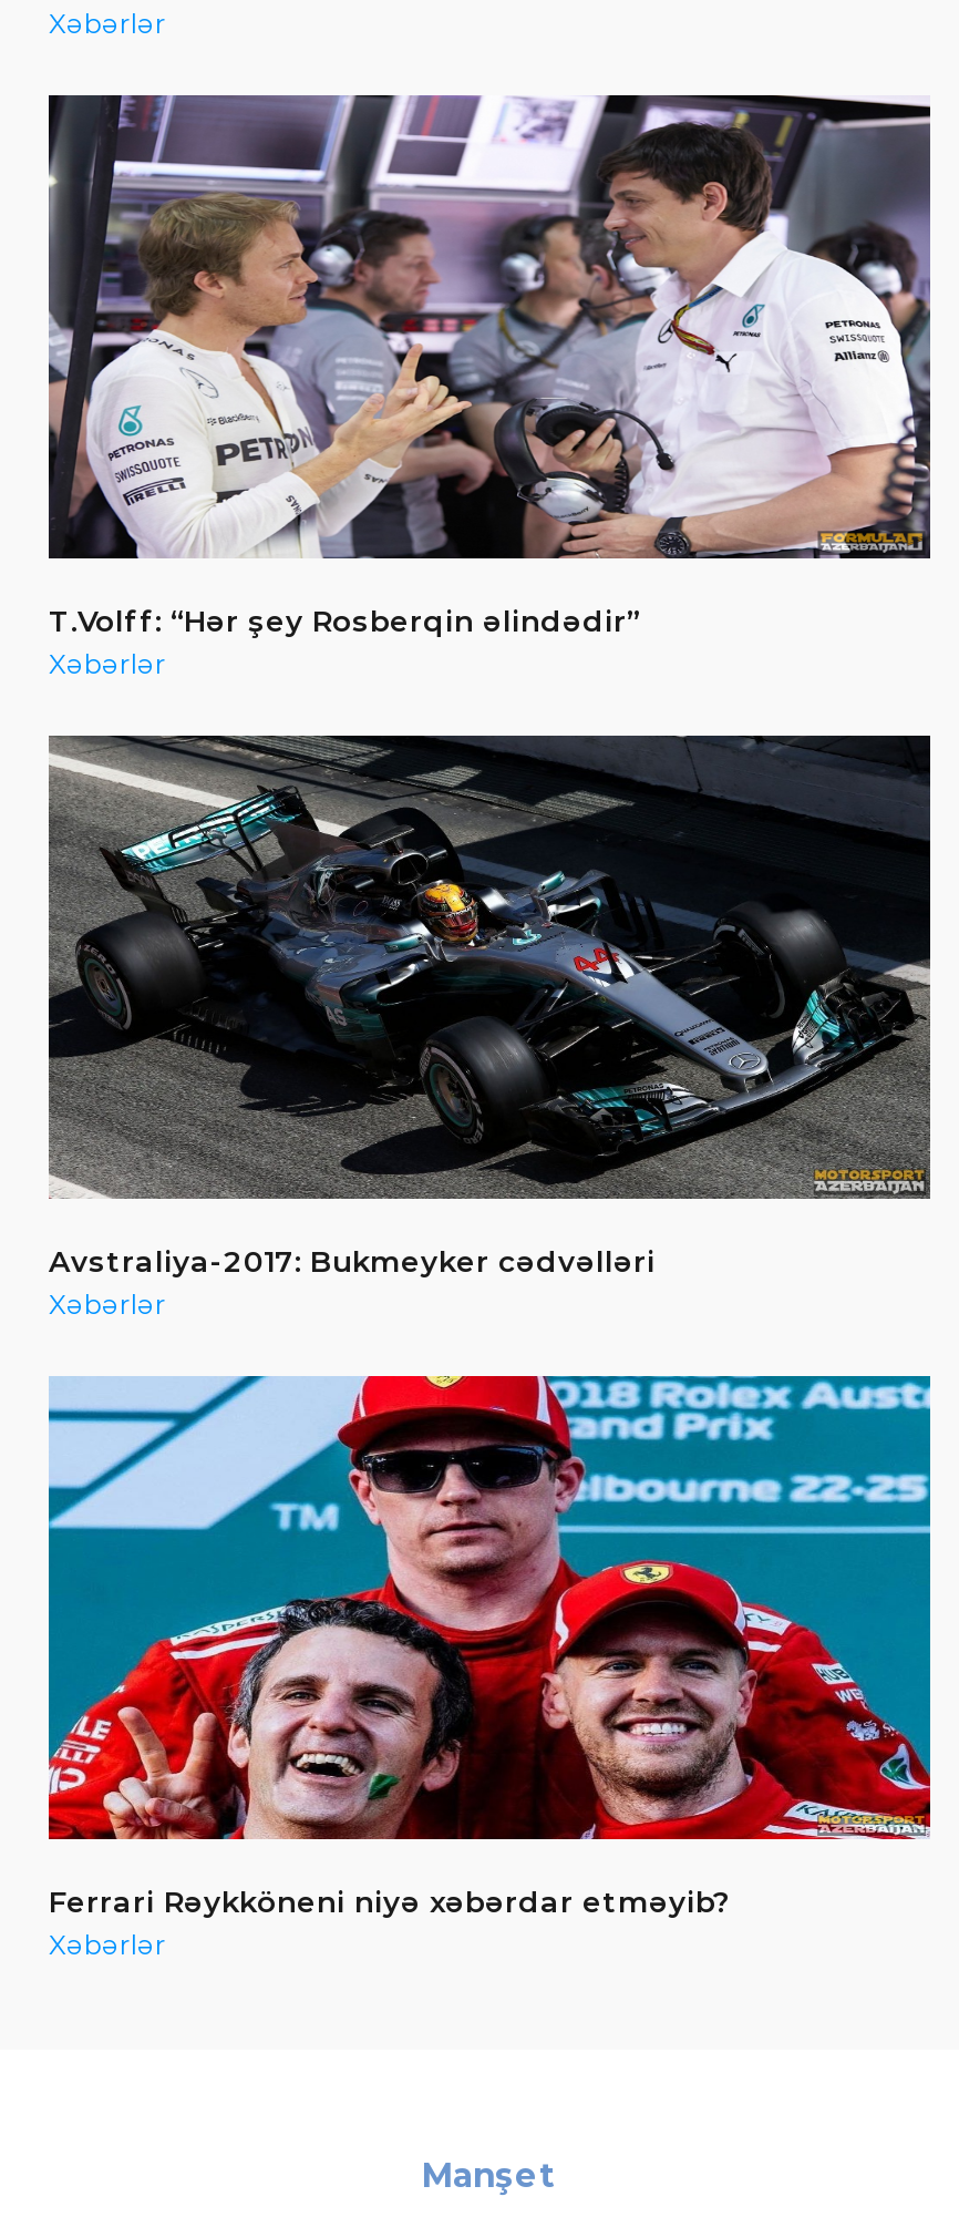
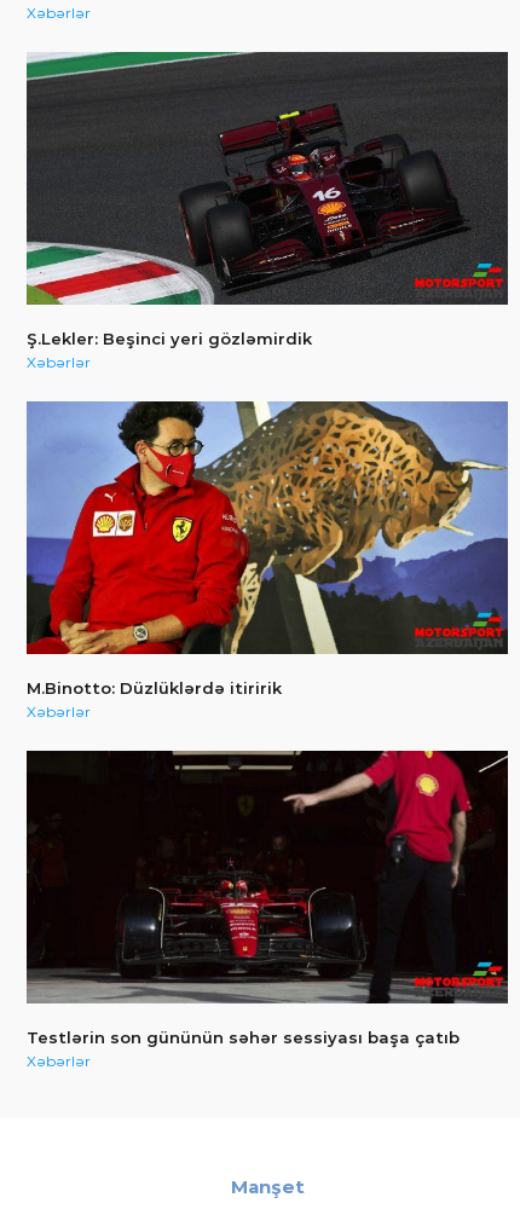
- [image]
- T.Volff: “Hər şey Rosberqin əlindədir”
+ [image]
+ Ş.Lekler: Beşinci yeri gözləmirdik

- [image]
- Avstraliya-2017: Bukmeyker cədvəlləri
+ [image]
+ M.Binotto: Düzlüklərdə itiririk

- [image]
- Ferrari Rəykköneni niyə xəbərdar etməyib?
+ [image]
+ Testlərin son gününün səhər sessiyası başa çatıb
